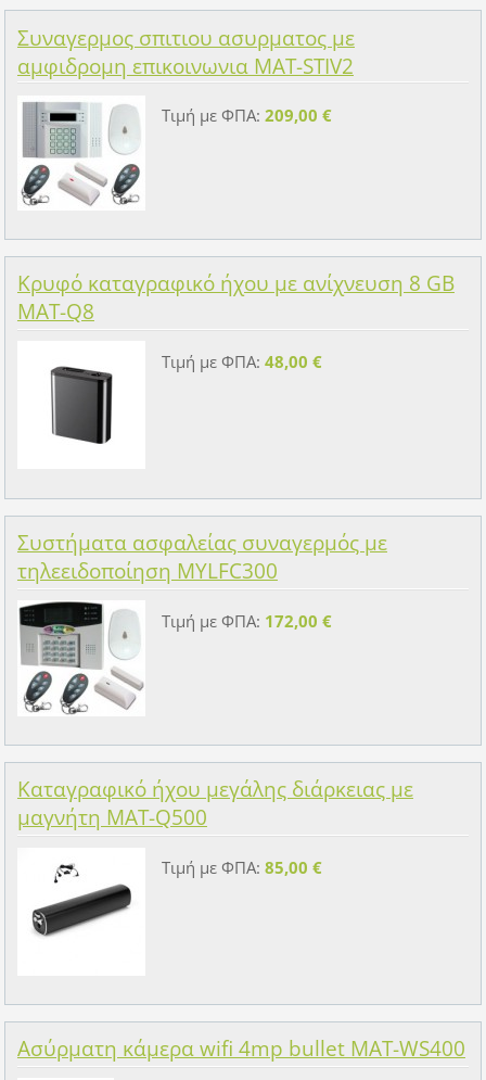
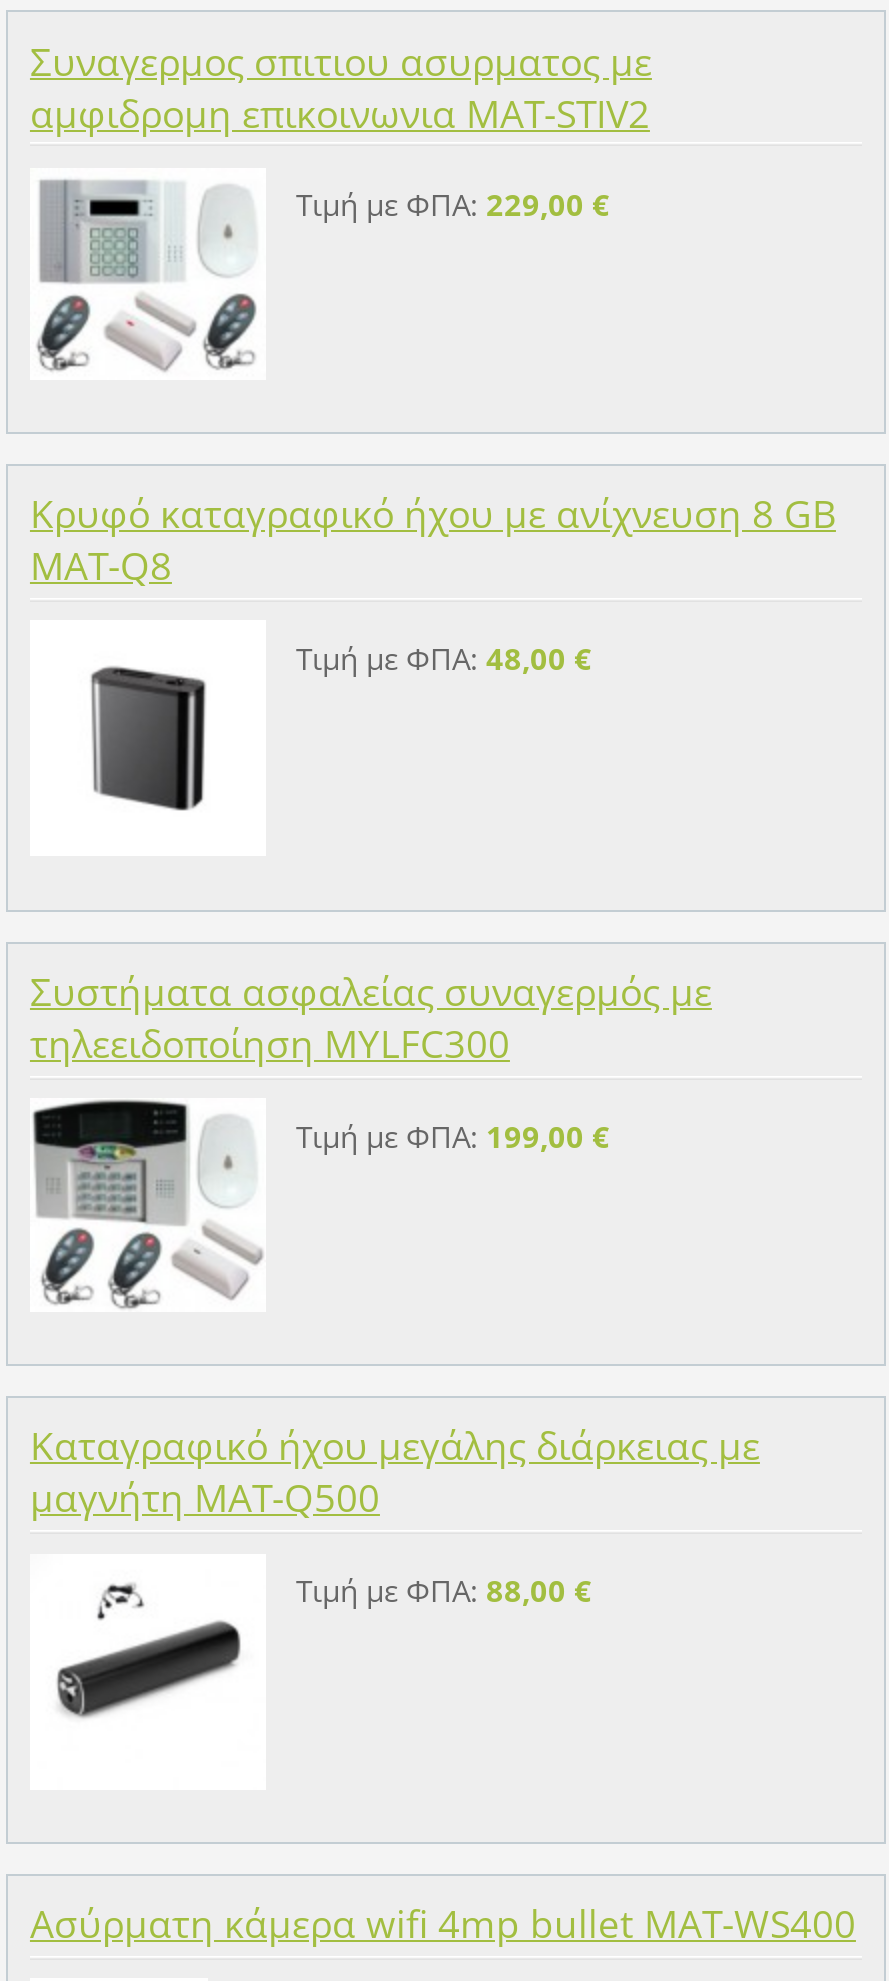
- Τιμή με ΦΠΑ: 209,00 €
+ Τιμή με ΦΠΑ: 229,00 €

- Τιμή με ΦΠΑ: 172,00 €
+ Τιμή με ΦΠΑ: 199,00 €

- Τιμή με ΦΠΑ: 85,00 €
+ Τιμή με ΦΠΑ: 88,00 €
